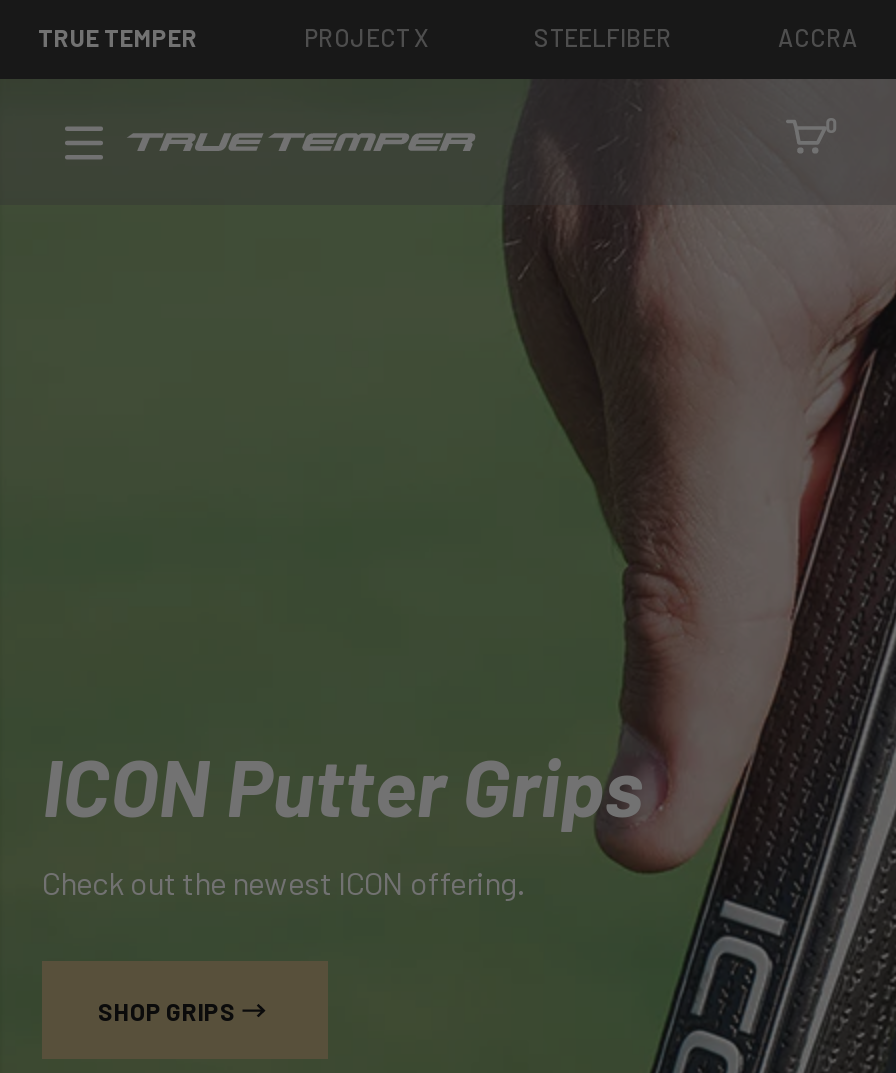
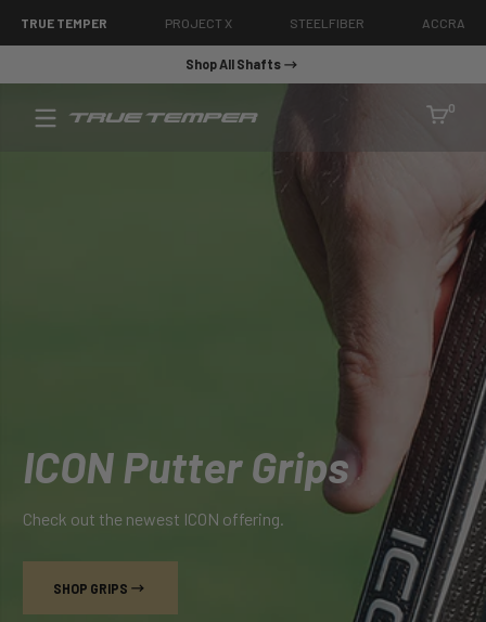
+ Shop All Shafts
